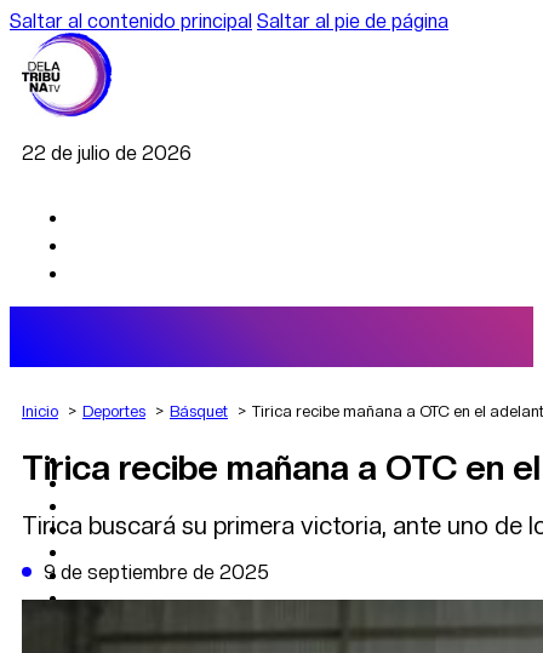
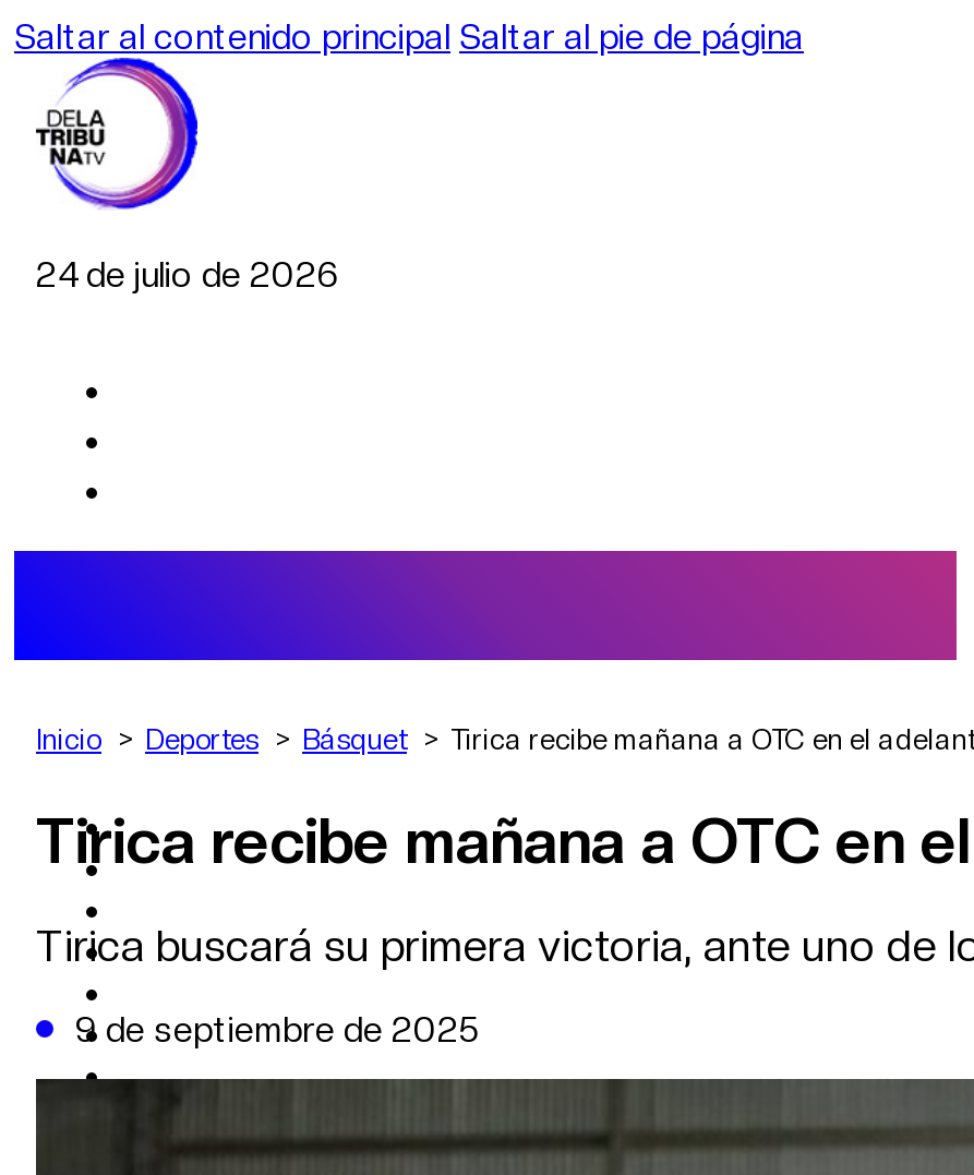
- 22 de julio de 2026
+ 24 de julio de 2026
